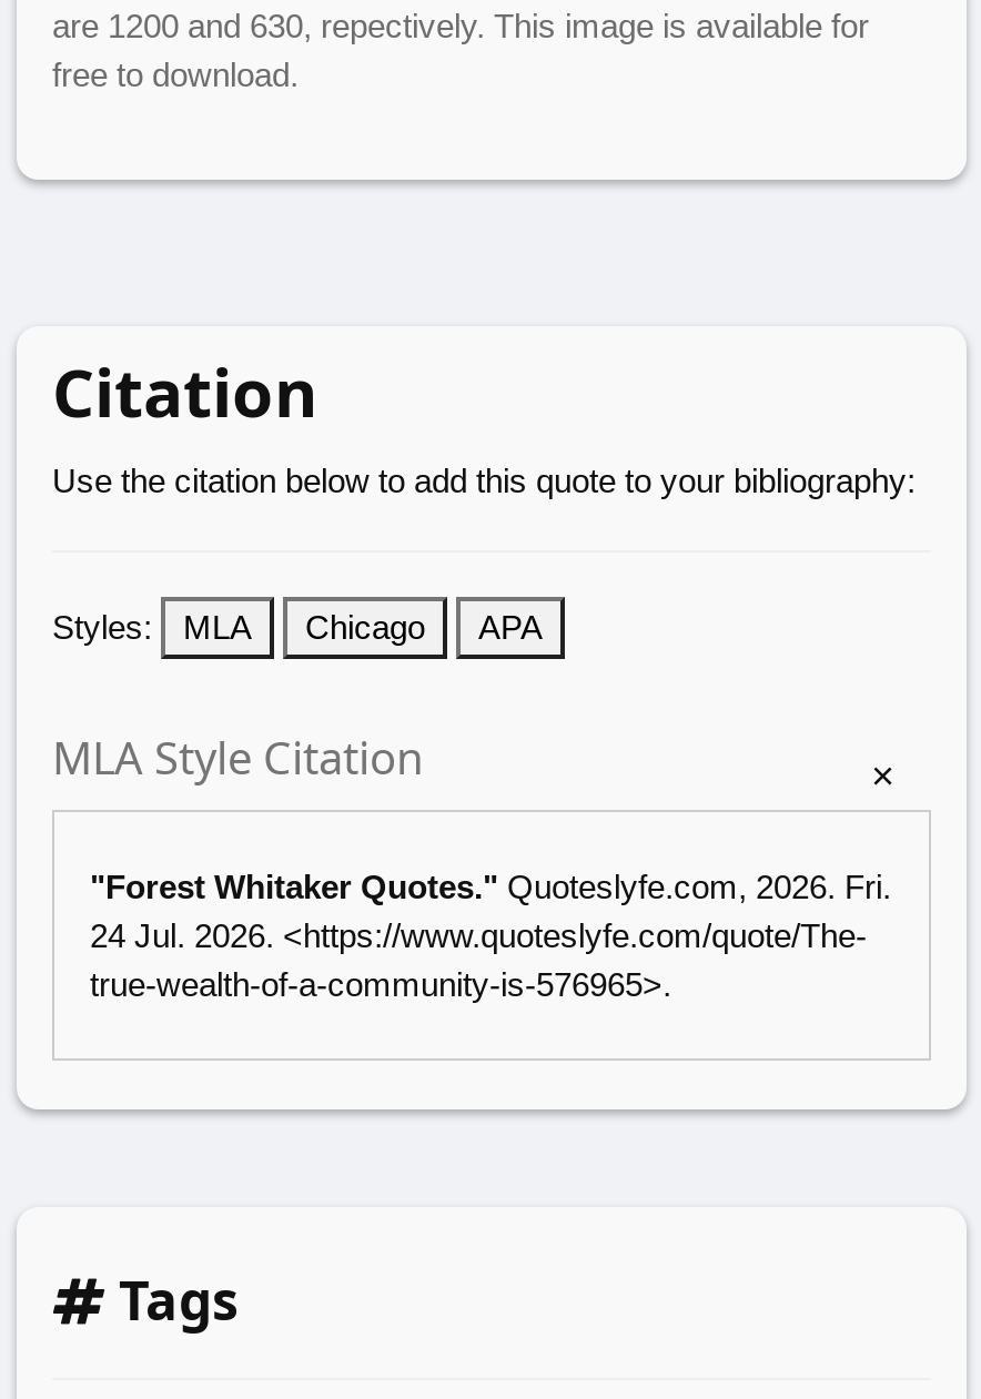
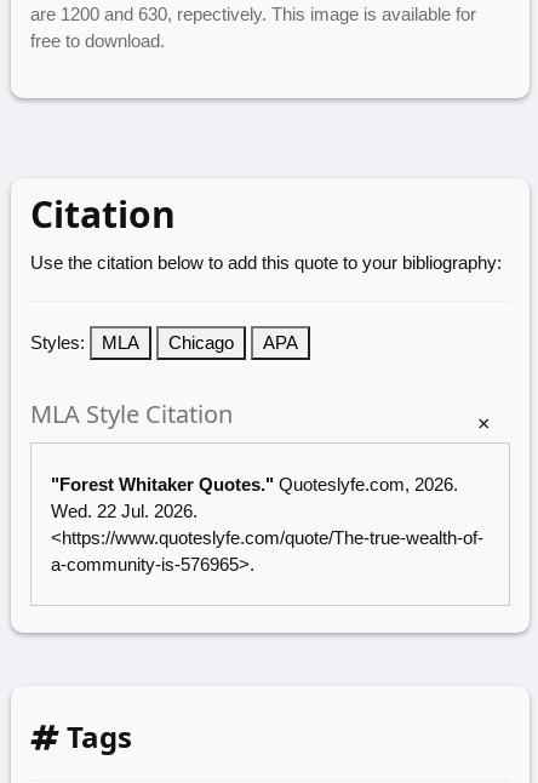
- "Forest Whitaker Quotes." Quoteslyfe.com, 2026. Fri.
- 24 Jul. 2026. <https://www.quoteslyfe.com/quote/The-
- true-wealth-of-a-community-is-576965>.
+ "Forest Whitaker Quotes." Quoteslyfe.com, 2026.
+ Wed. 22 Jul. 2026.
+ <https://www.quoteslyfe.com/quote/The-true-wealth-of-
+ a-community-is-576965>.
